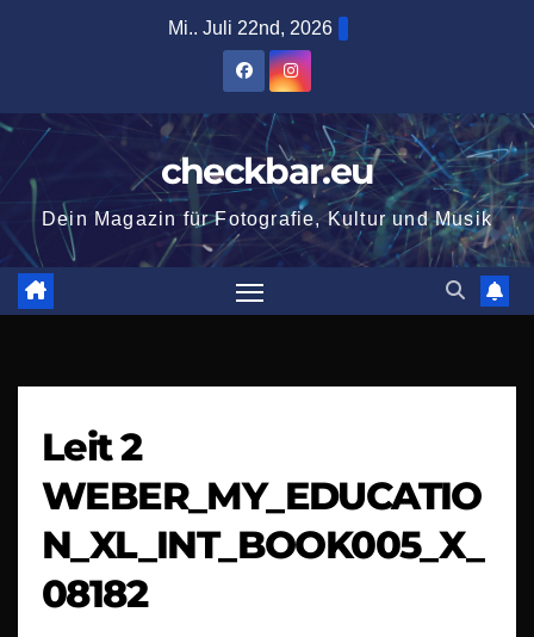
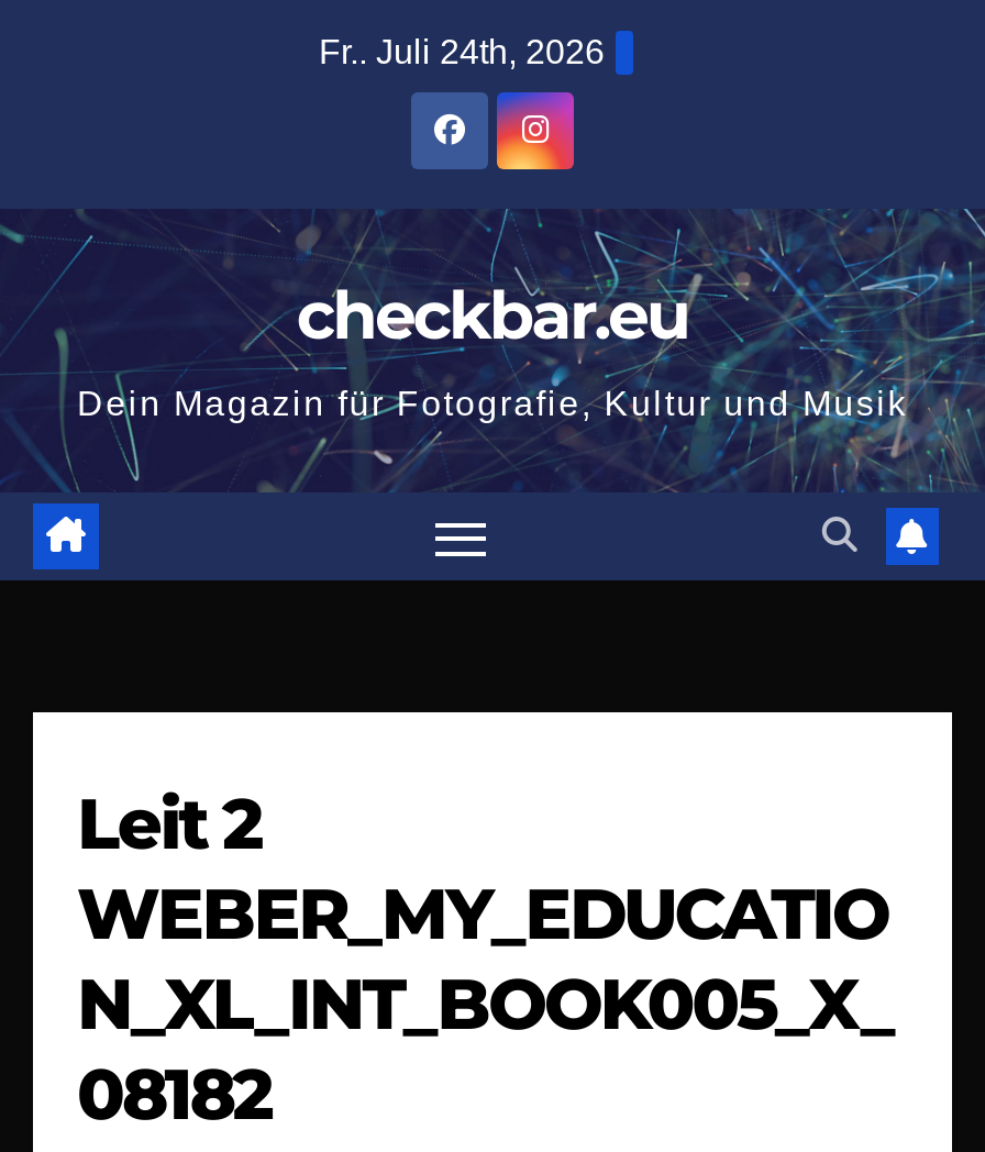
- Mi.. Juli 22nd, 2026
+ Fr.. Juli 24th, 2026
